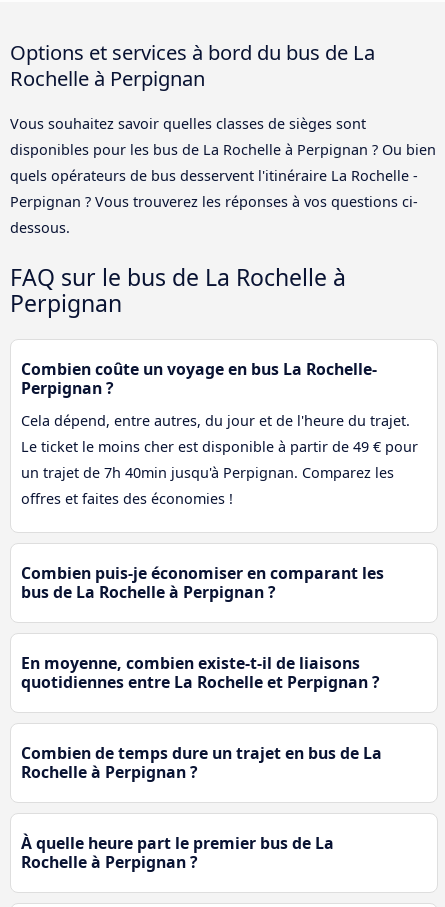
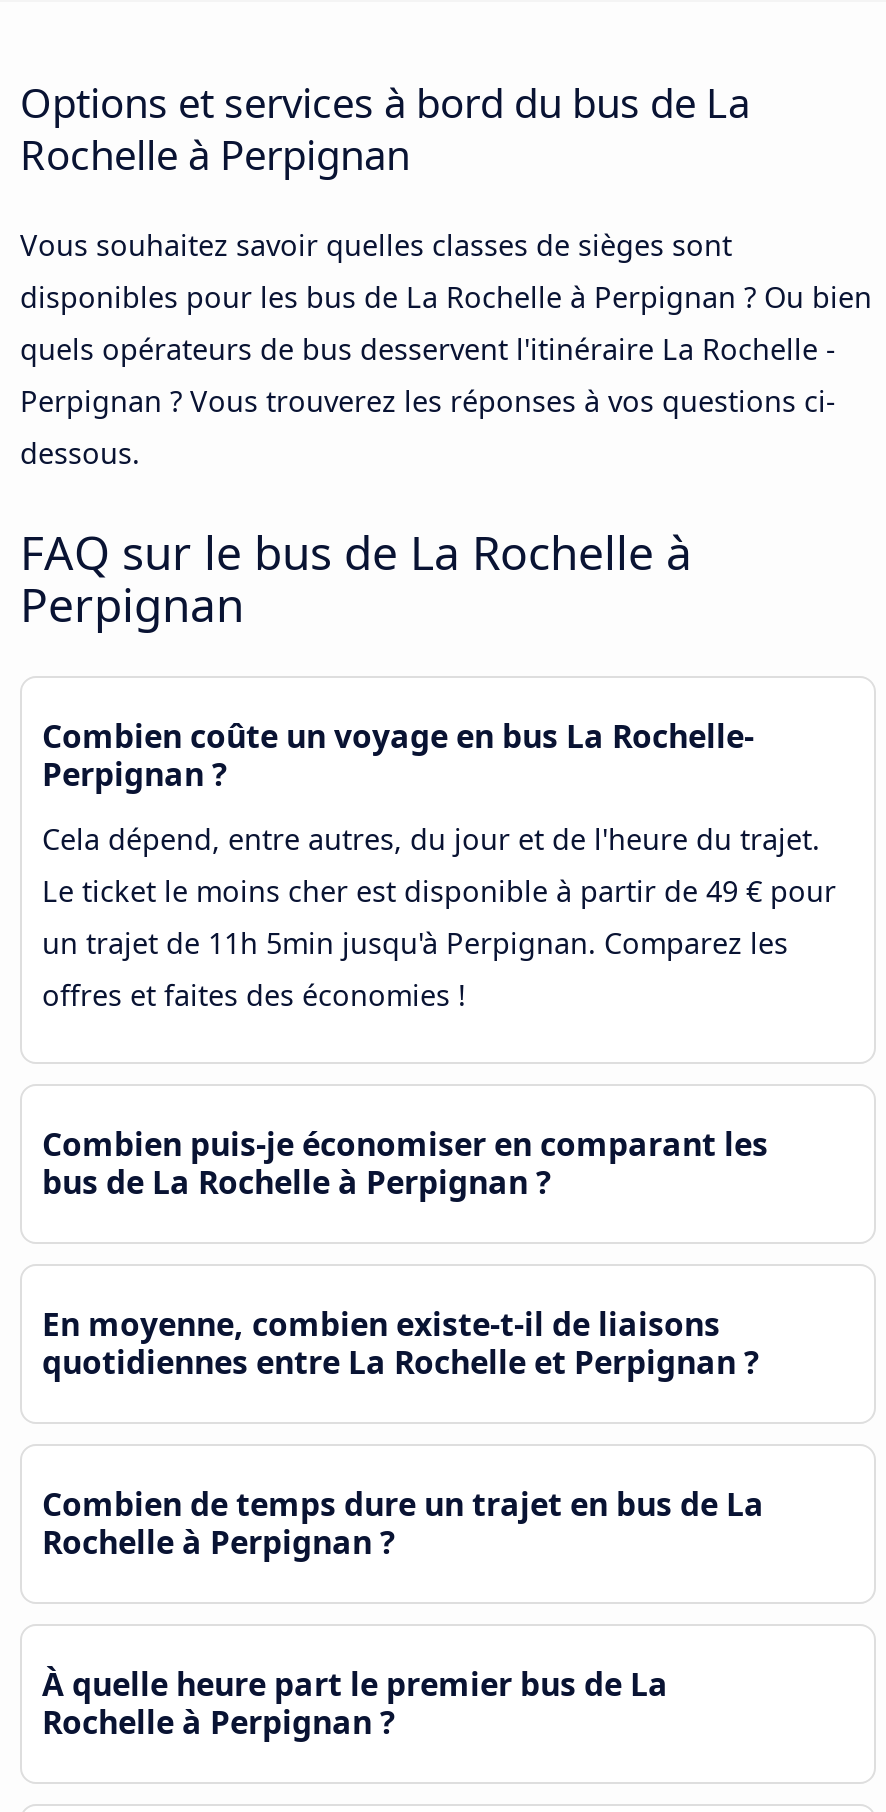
- un trajet de 7h 40min jusqu'à Perpignan. Comparez les
+ un trajet de 11h 5min jusqu'à Perpignan. Comparez les
